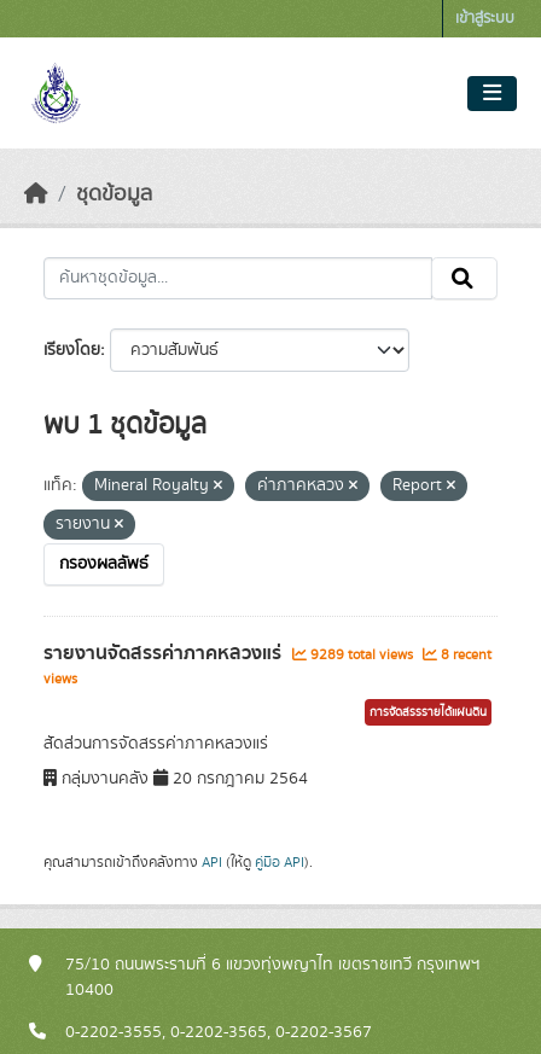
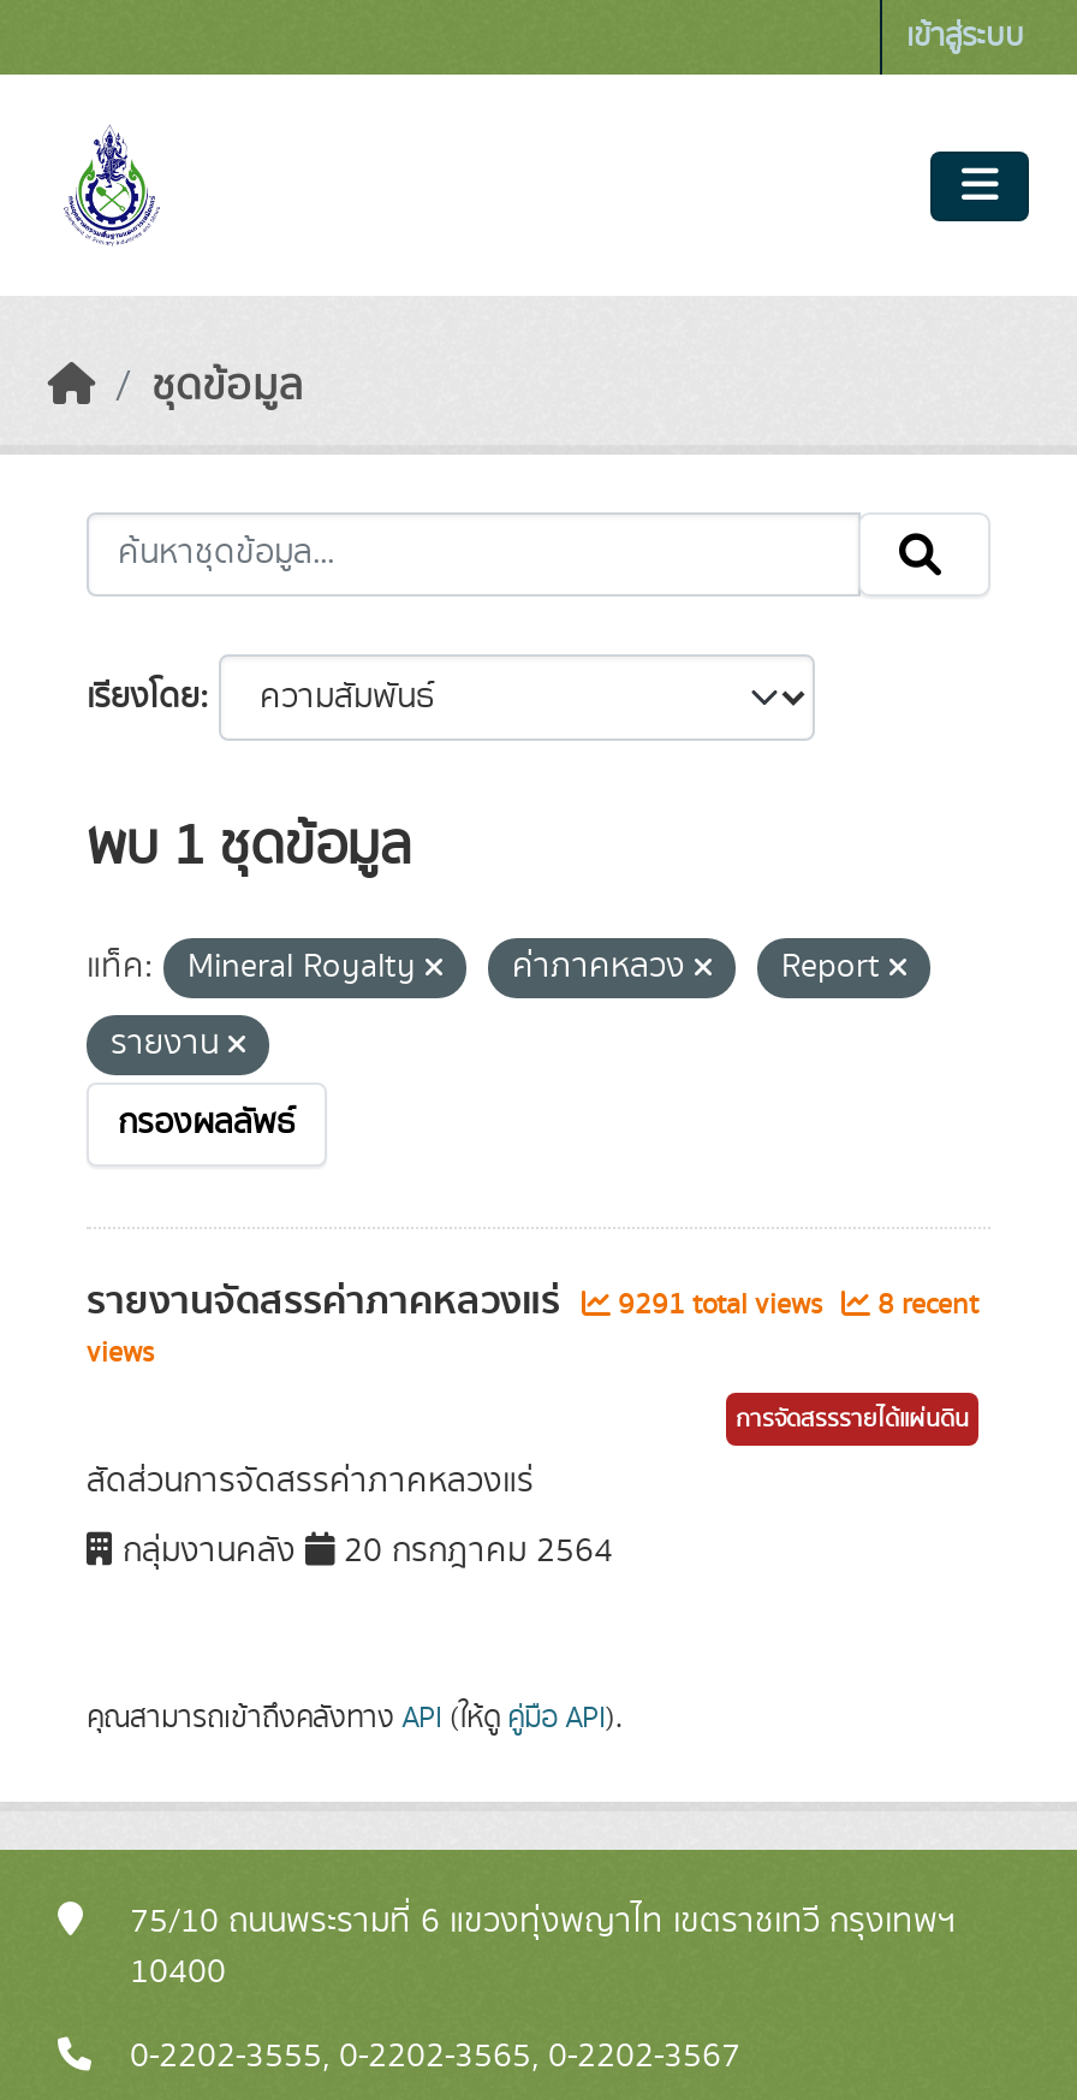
- 9289 total views
+ 9291 total views
